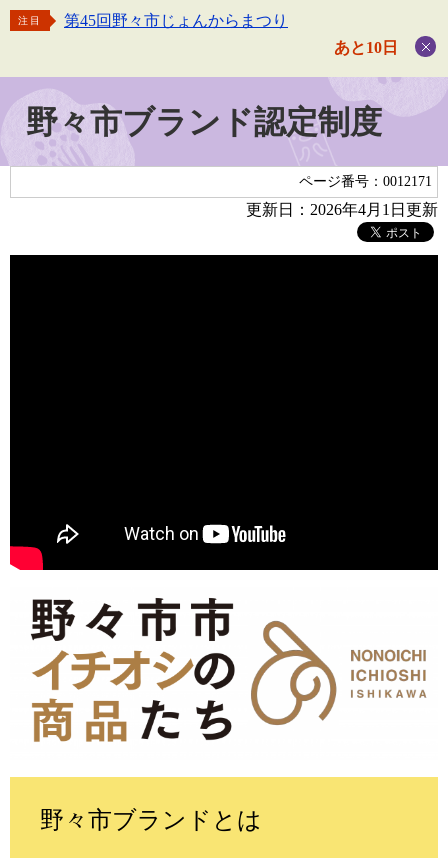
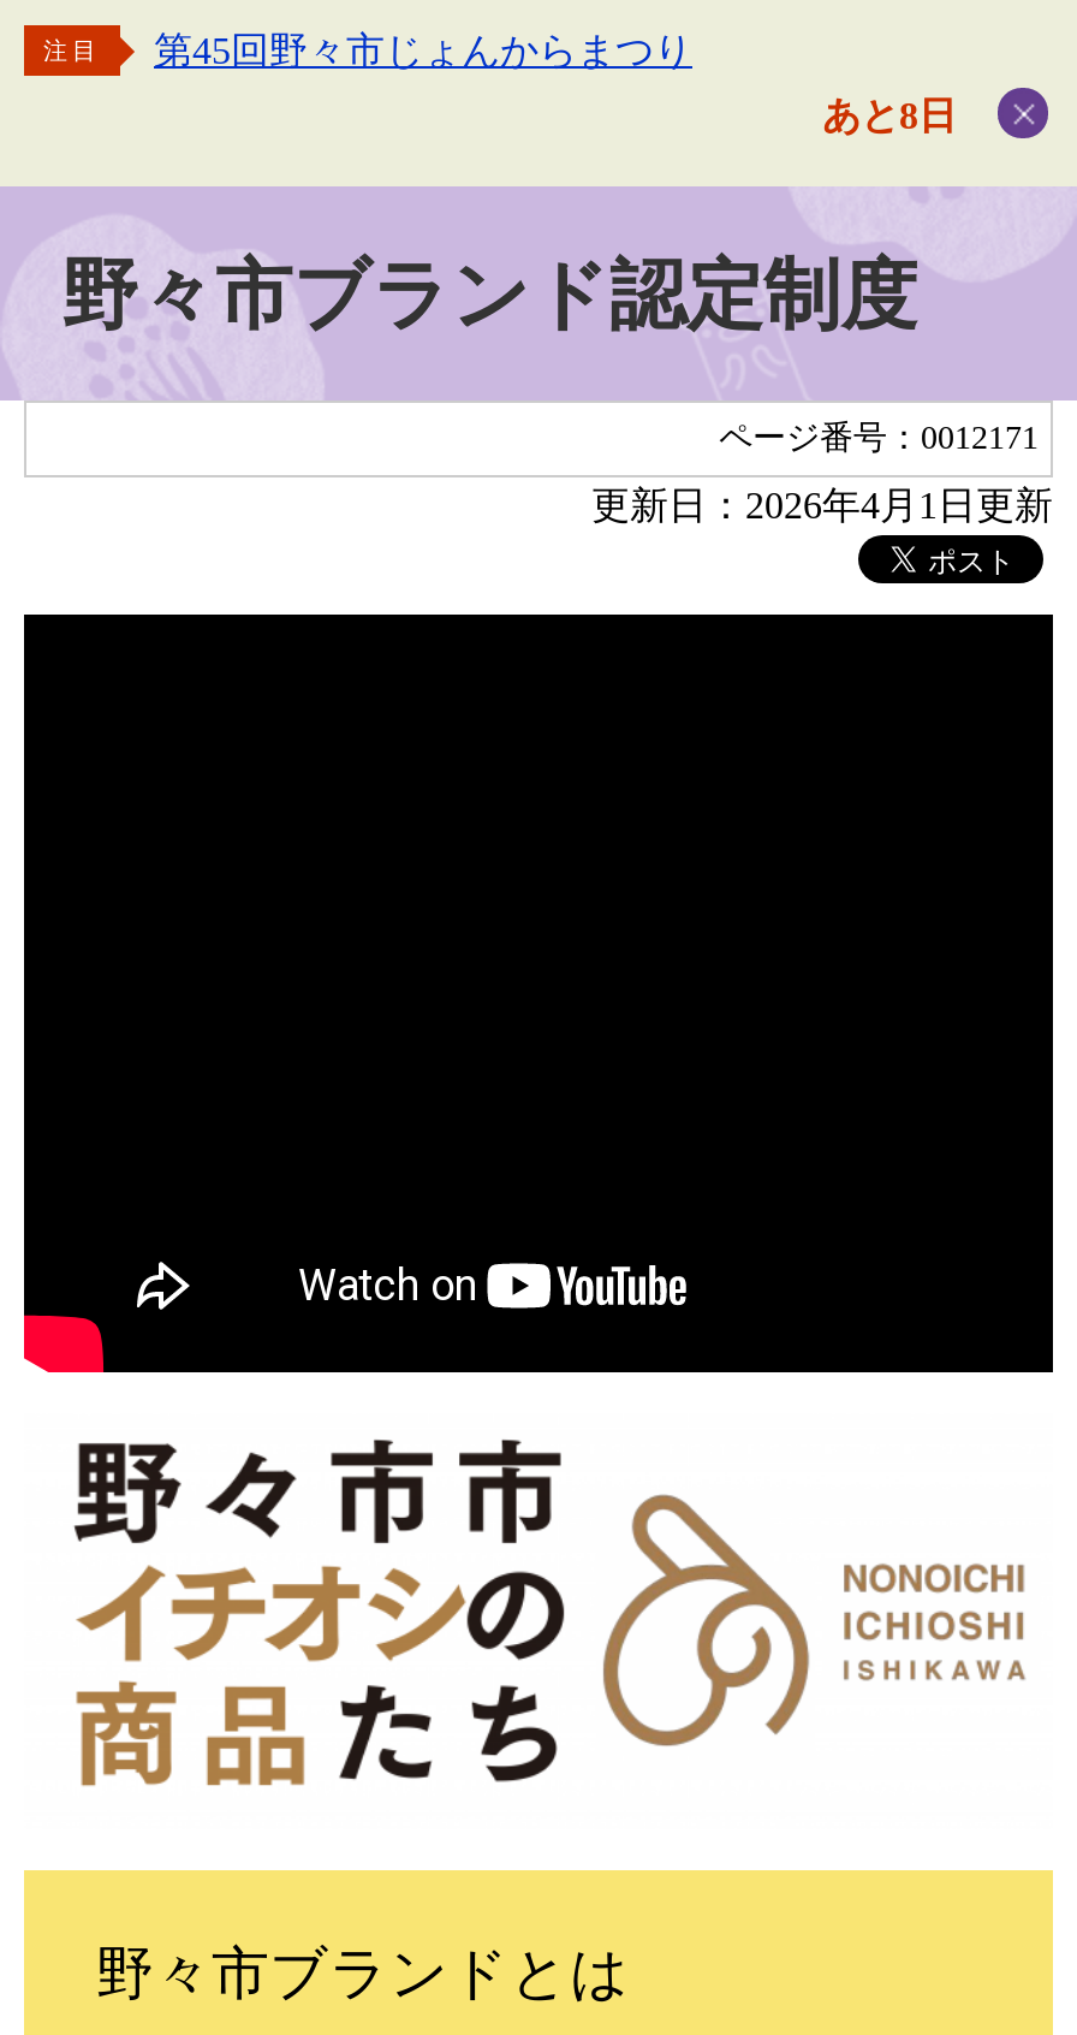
- あと10日
+ あと8日
